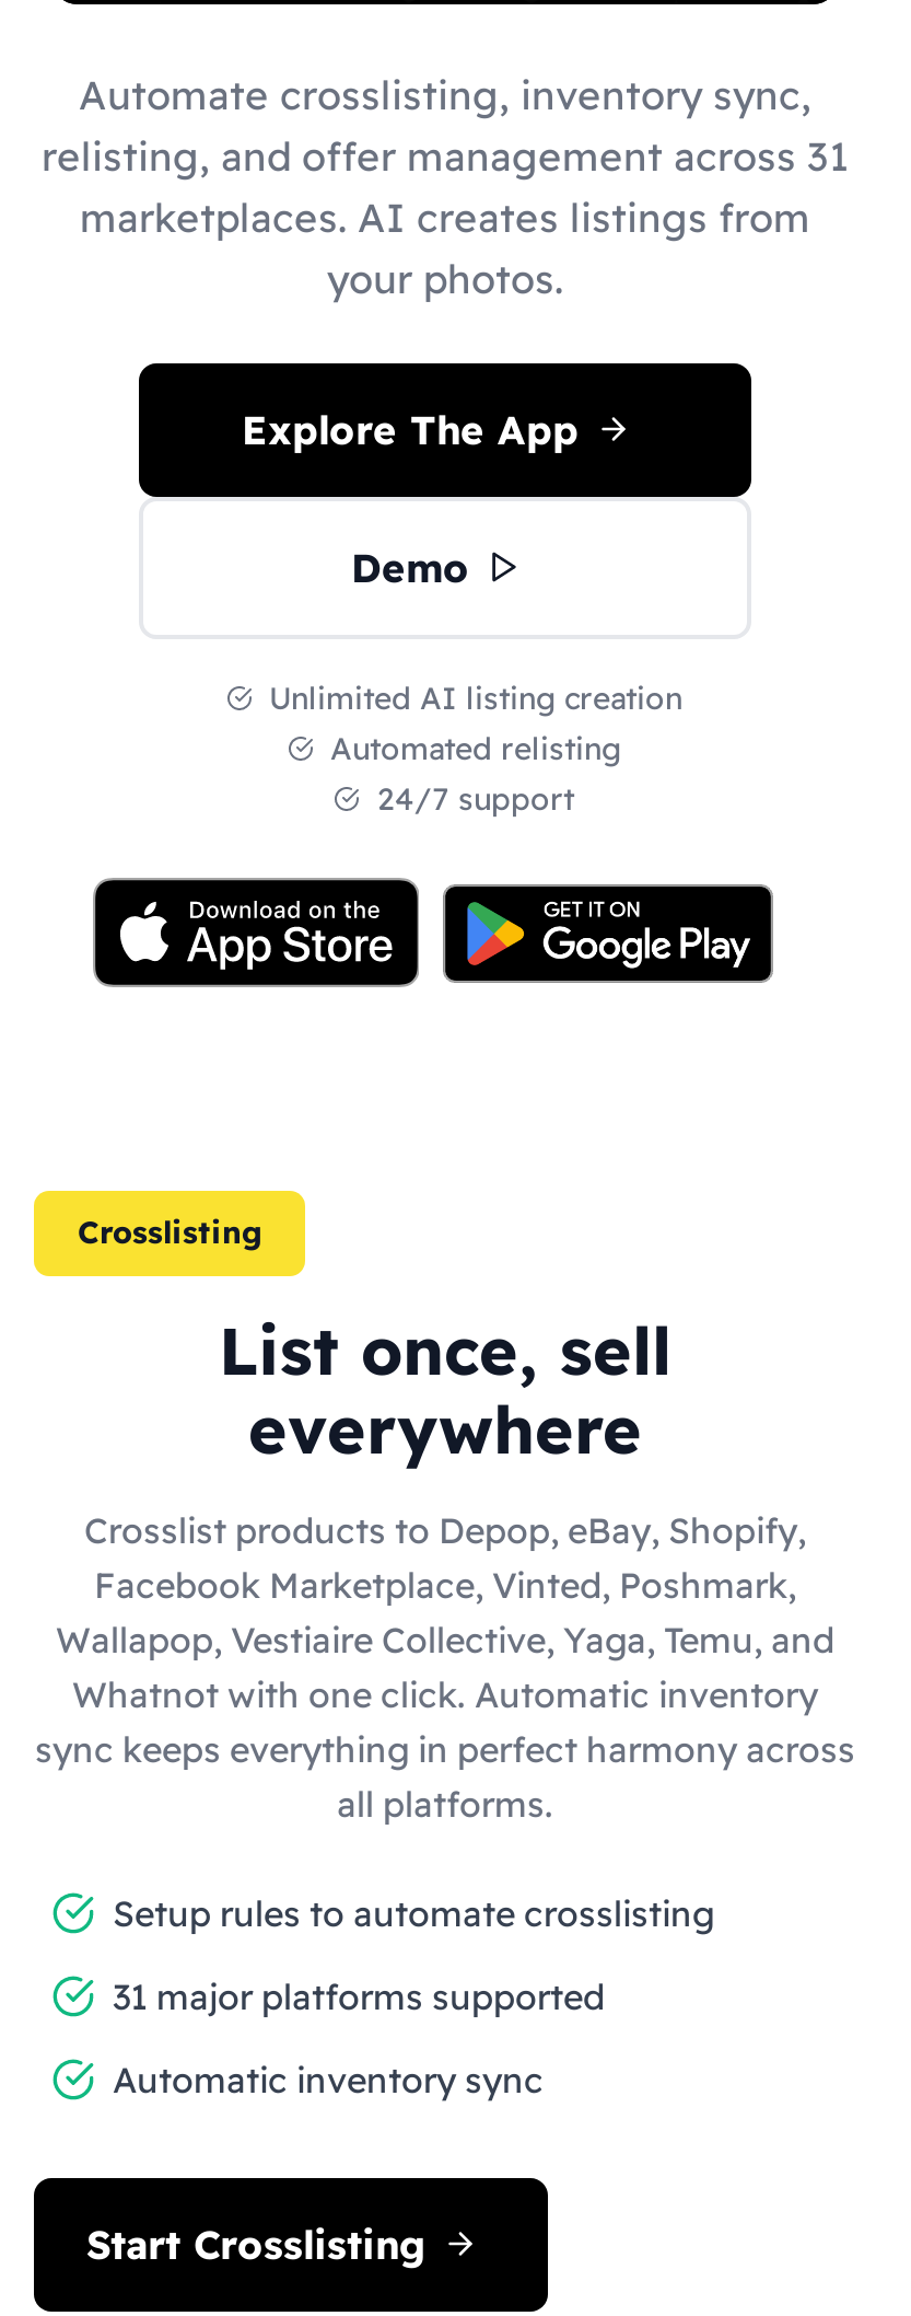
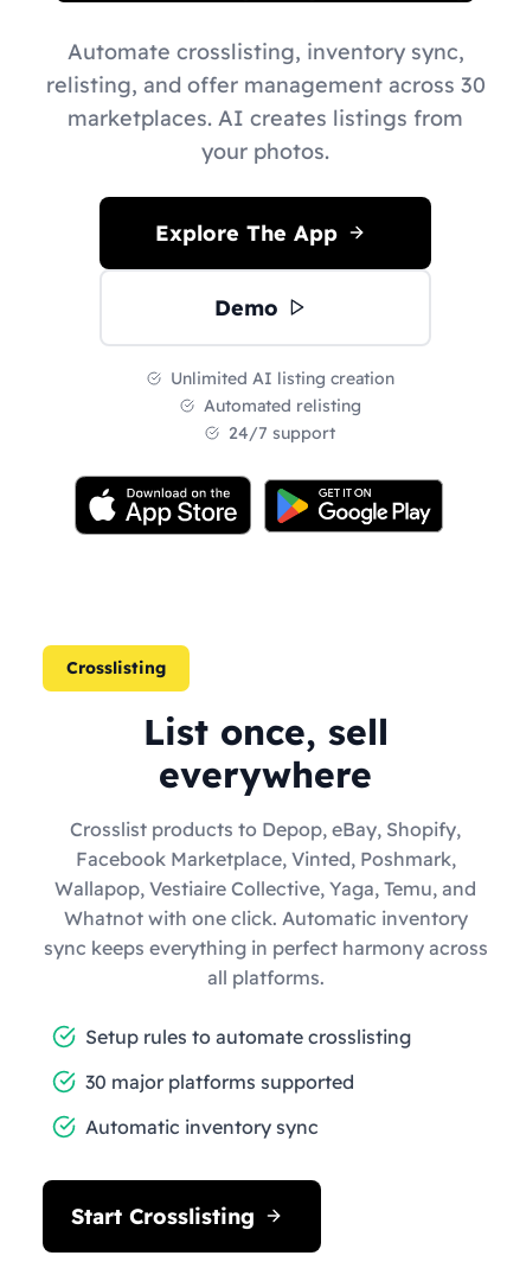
- relisting, and offer management across 31
+ relisting, and offer management across 30

- 31 major platforms supported
+ 30 major platforms supported
